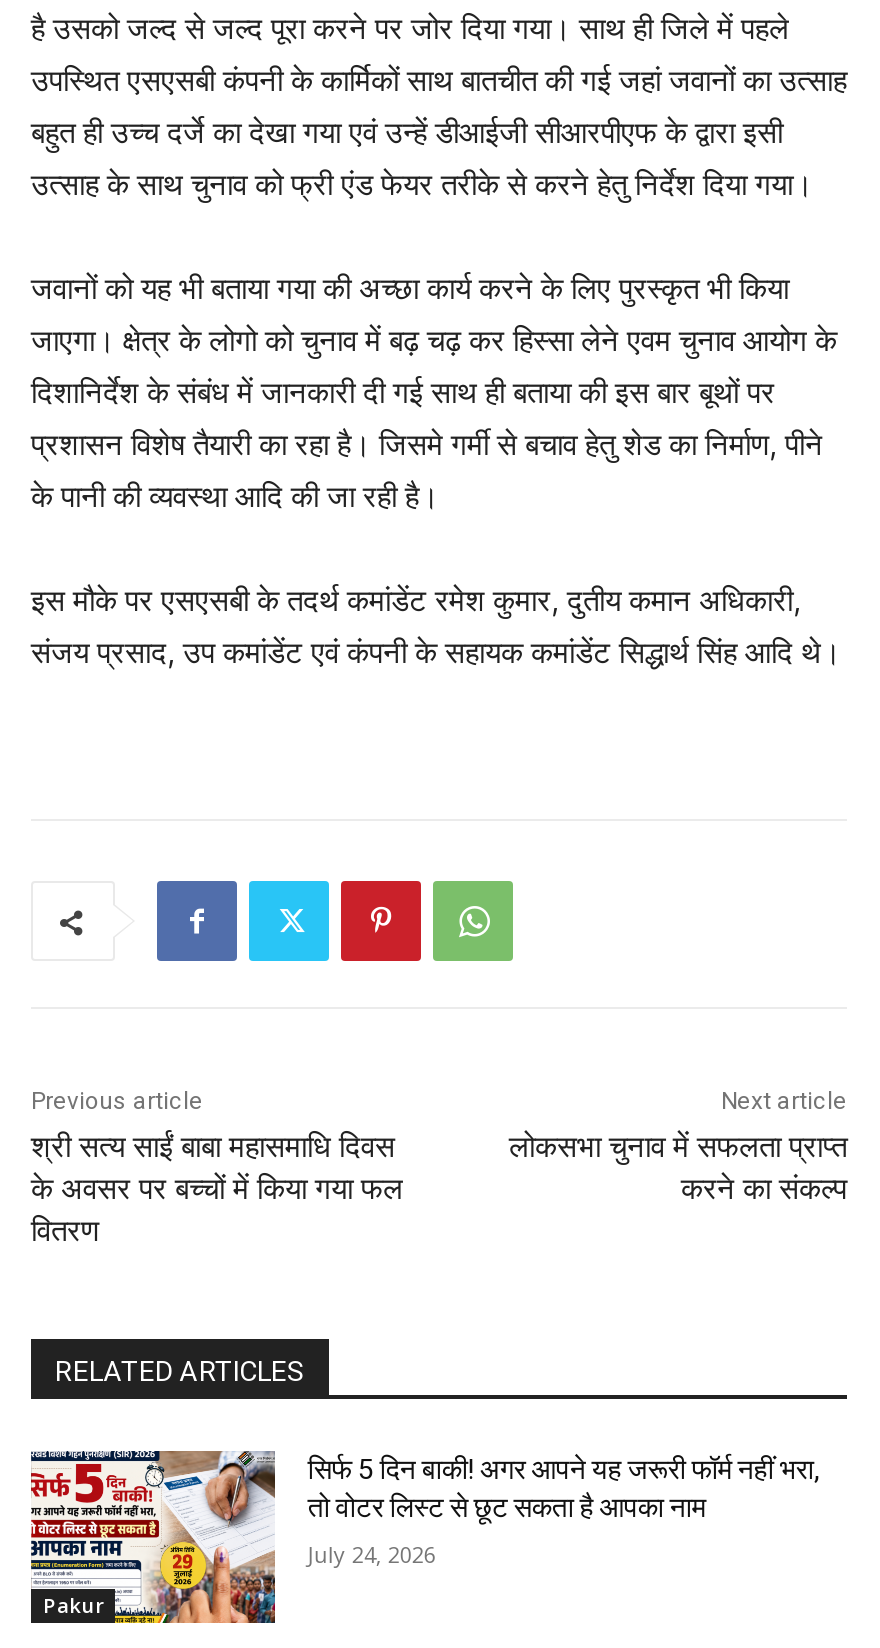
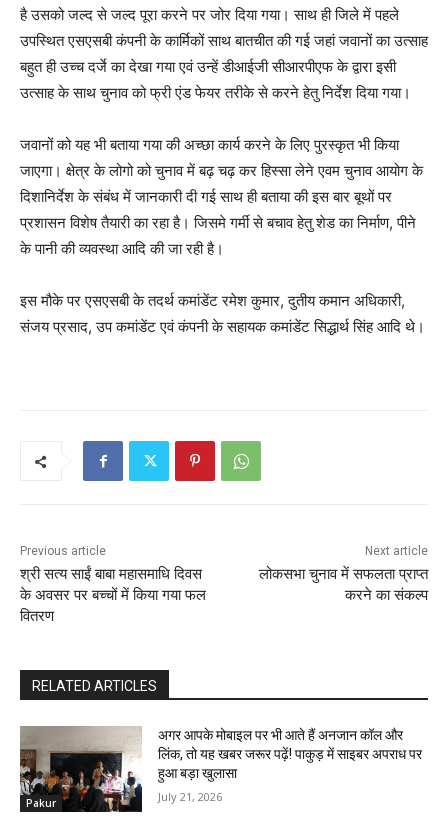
- [image]
- सिर्फ 5 दिन बाकी! अगर आपने यह जरूरी फॉर्म नहीं भरा,
- तो वोटर लिस्ट से छूट सकता है आपका नाम
+ [image]
+ अगर आपके मोबाइल पर भी आते हैं अनजान कॉल और
+ लिंक, तो यह खबर जरूर पढ़ें! पाकुड़ में साइबर अपराध पर
+ हुआ बड़ा खुलासा

- July 24, 2026
+ July 21, 2026
